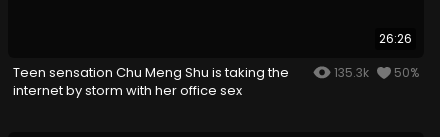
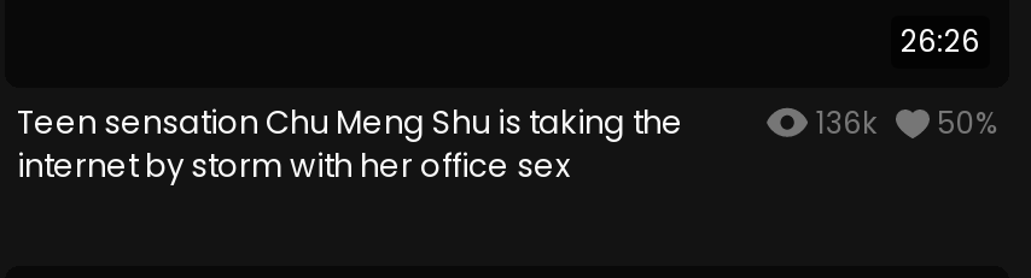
- 135.3k 50%
+ 136k 50%
